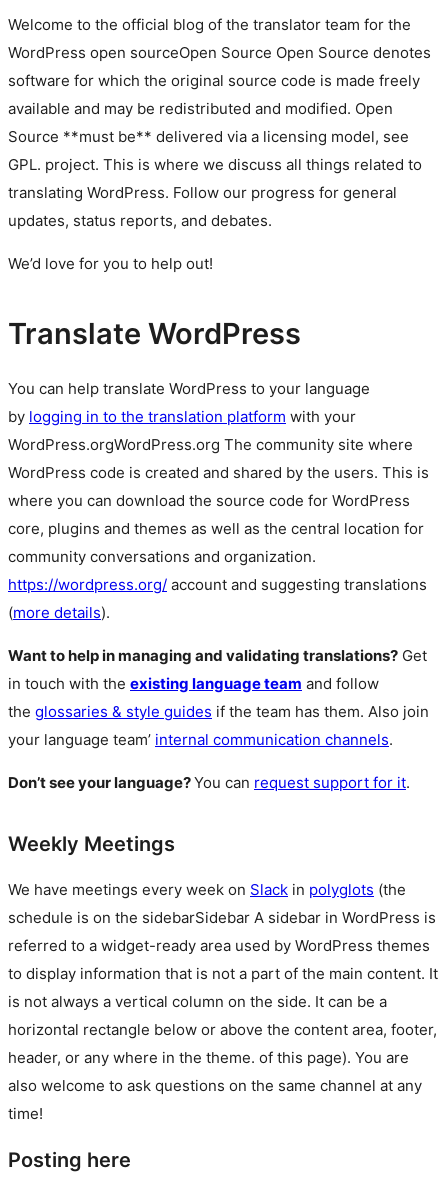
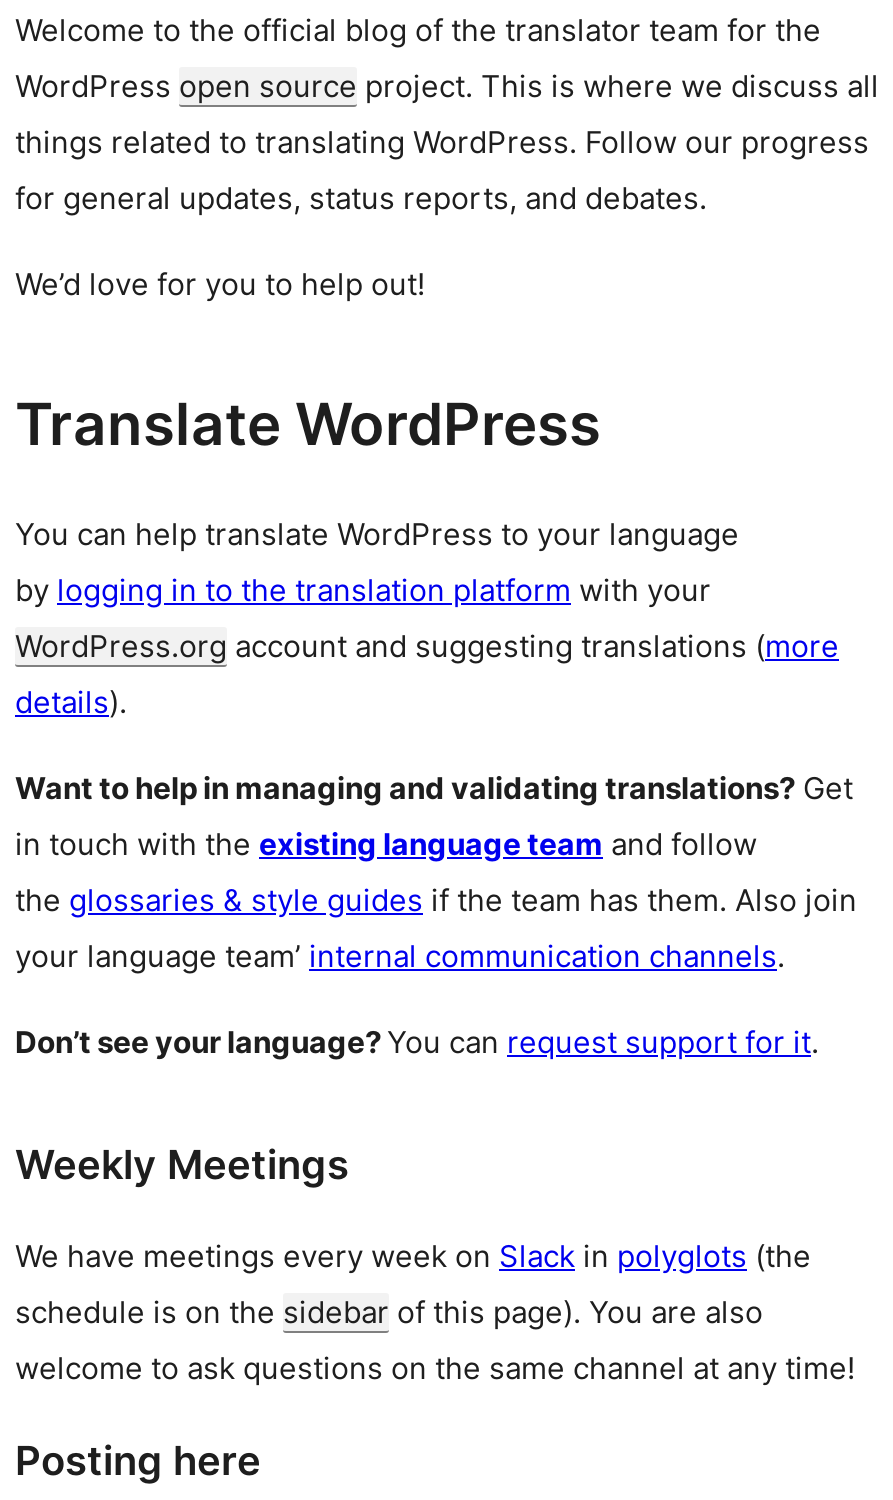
- WordPress open sourceOpen Source Open Source denotes
- software for which the original source code is made freely
- available and may be redistributed and modified. Open
- Source **must be** delivered via a licensing model, see
- GPL. project. This is where we discuss all things related to
- translating WordPress. Follow our progress for general
- updates, status reports, and debates.
+ WordPress open source project. This is where we discuss all
+ things related to translating WordPress. Follow our progress
+ for general updates, status reports, and debates.

- WordPress.orgWordPress.org The community site where
- WordPress code is created and shared by the users. This is
- where you can download the source code for WordPress
- core, plugins and themes as well as the central location for
- community conversations and organization.
- https://wordpress.org/ account and suggesting translations
- (more details).
+ WordPress.org account and suggesting translations (more
+ details).

- schedule is on the sidebarSidebar A sidebar in WordPress is
- referred to a widget-ready area used by WordPress themes
- to display information that is not a part of the main content. It
- is not always a vertical column on the side. It can be a
- horizontal rectangle below or above the content area, footer,
- header, or any where in the theme. of this page). You are
- also welcome to ask questions on the same channel at any
- time!
+ schedule is on the sidebar of this page). You are also
+ welcome to ask questions on the same channel at any time!
